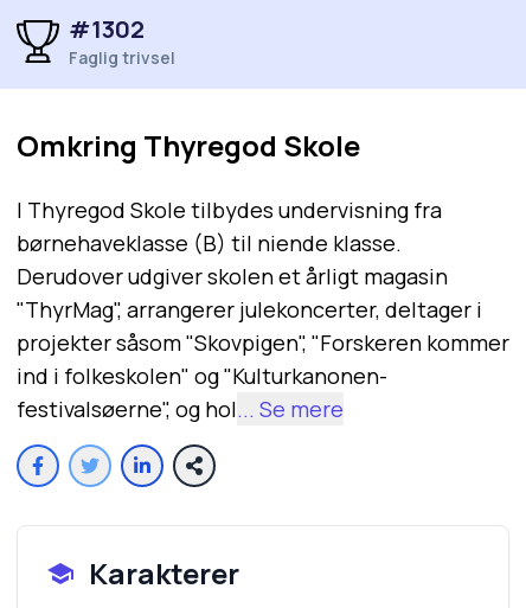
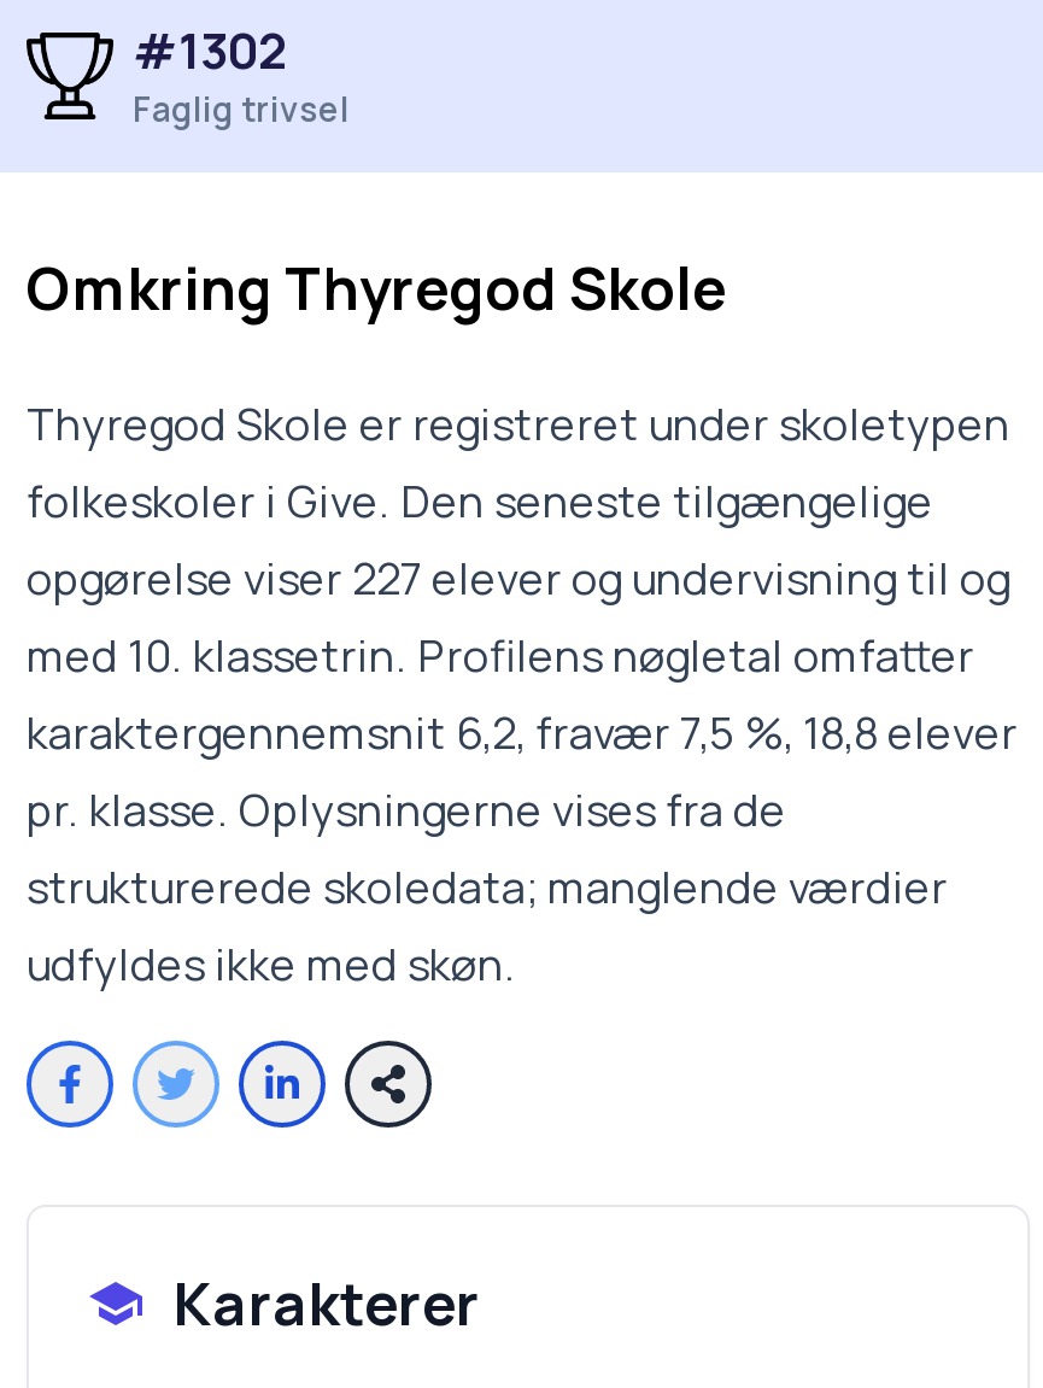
- I Thyregod Skole tilbydes undervisning fra
- børnehaveklasse (B) til niende klasse.
- Derudover udgiver skolen et årligt magasin
- "ThyrMag", arrangerer julekoncerter, deltager i
- projekter såsom "Skovpigen", "Forskeren kommer
- ind i folkeskolen" og "Kulturkanonen-
- festivalsøerne", og hol... Se mere
+ Thyregod Skole er registreret under skoletypen
+ folkeskoler i Give. Den seneste tilgængelige
+ opgørelse viser 227 elever og undervisning til og
+ med 10. klassetrin. Profilens nøgletal omfatter
+ karaktergennemsnit 6,2, fravær 7,5 %, 18,8 elever
+ pr. klasse. Oplysningerne vises fra de
+ strukturerede skoledata; manglende værdier
+ udfyldes ikke med skøn.
